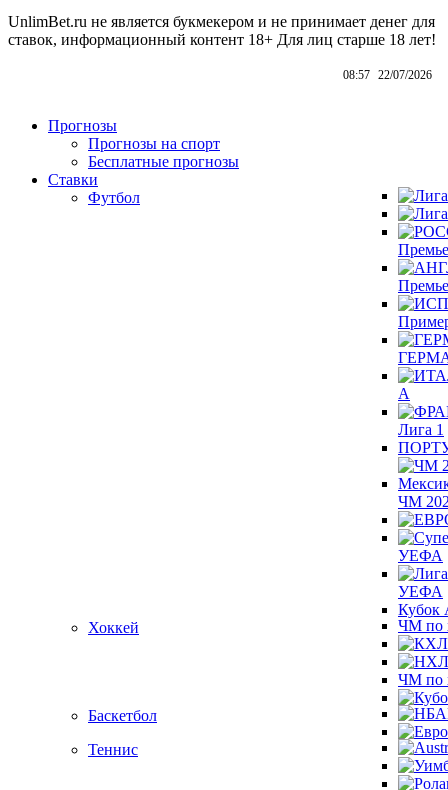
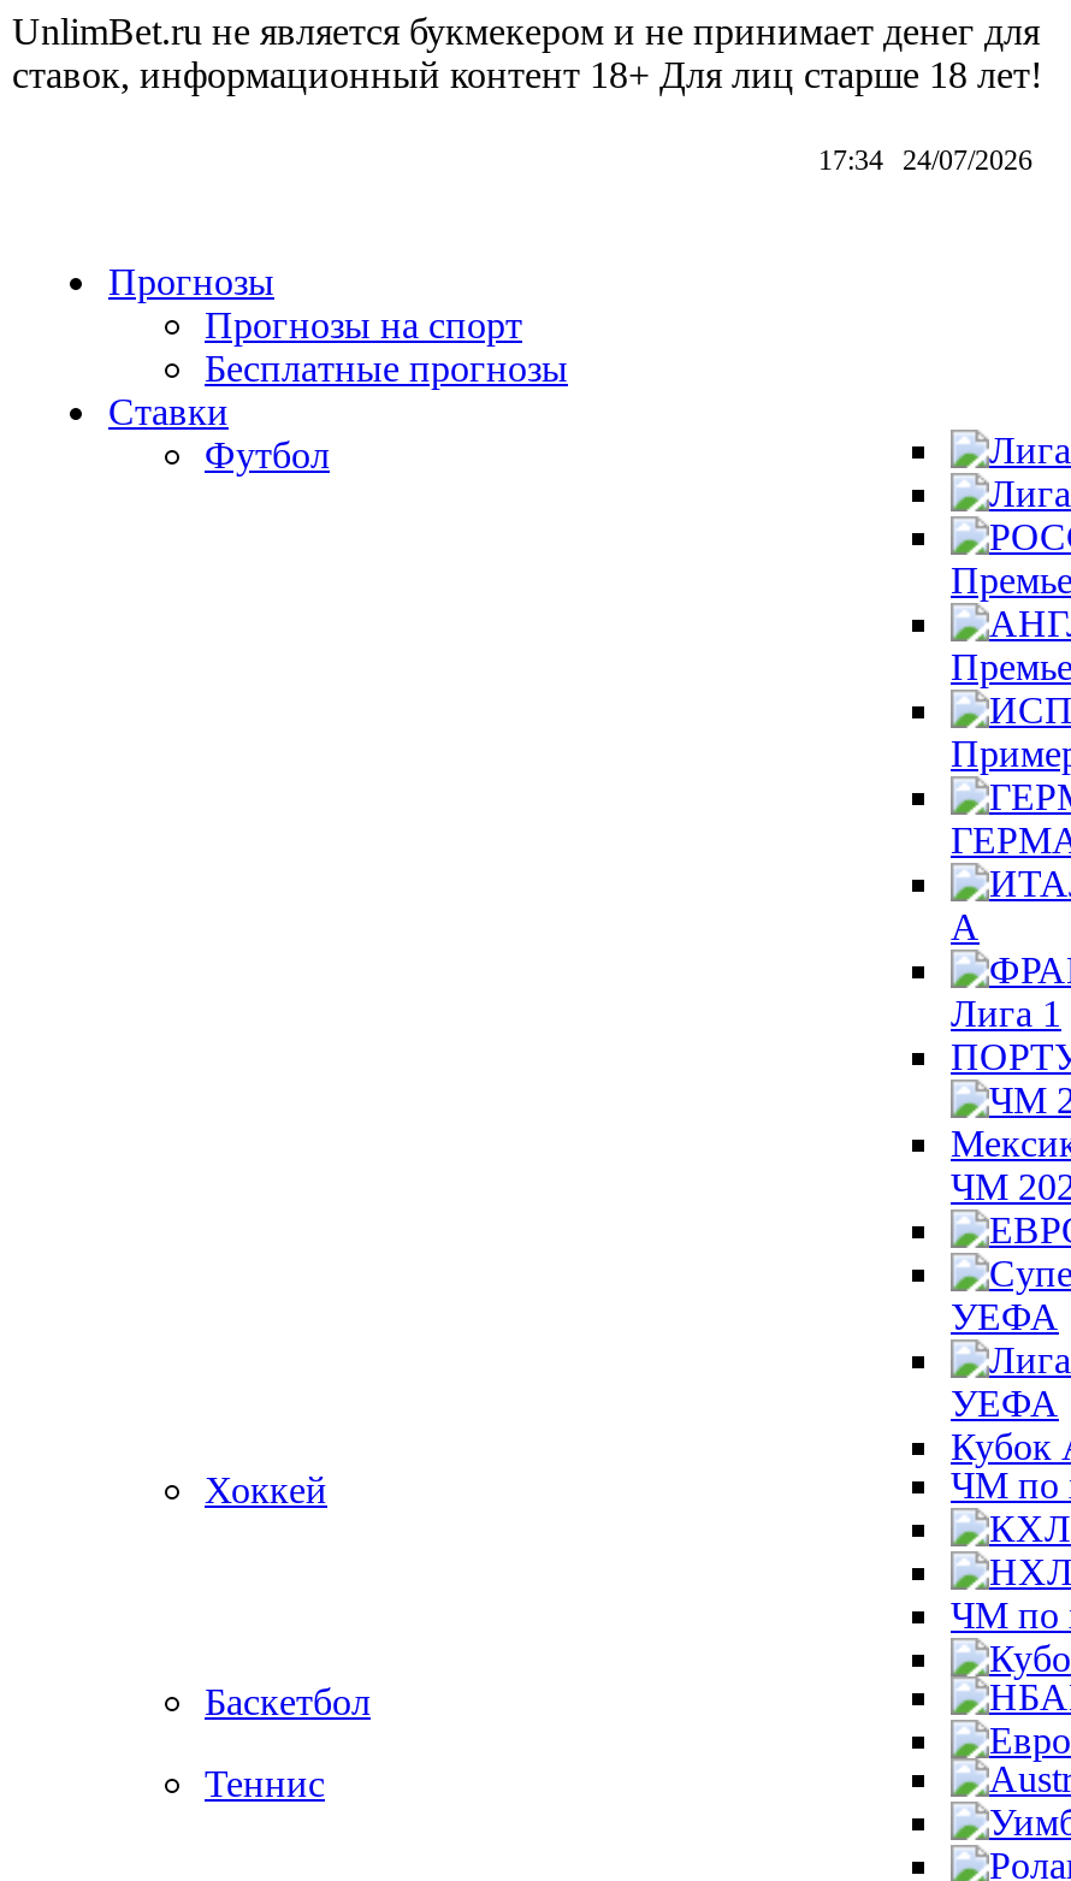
- 08:57 22/07/2026
+ 17:34 24/07/2026
